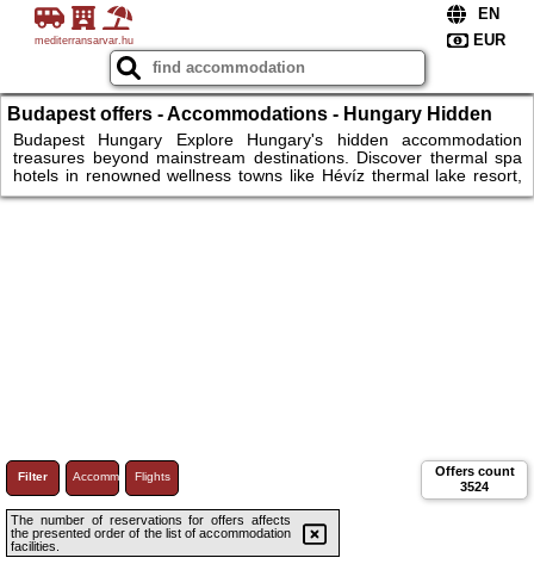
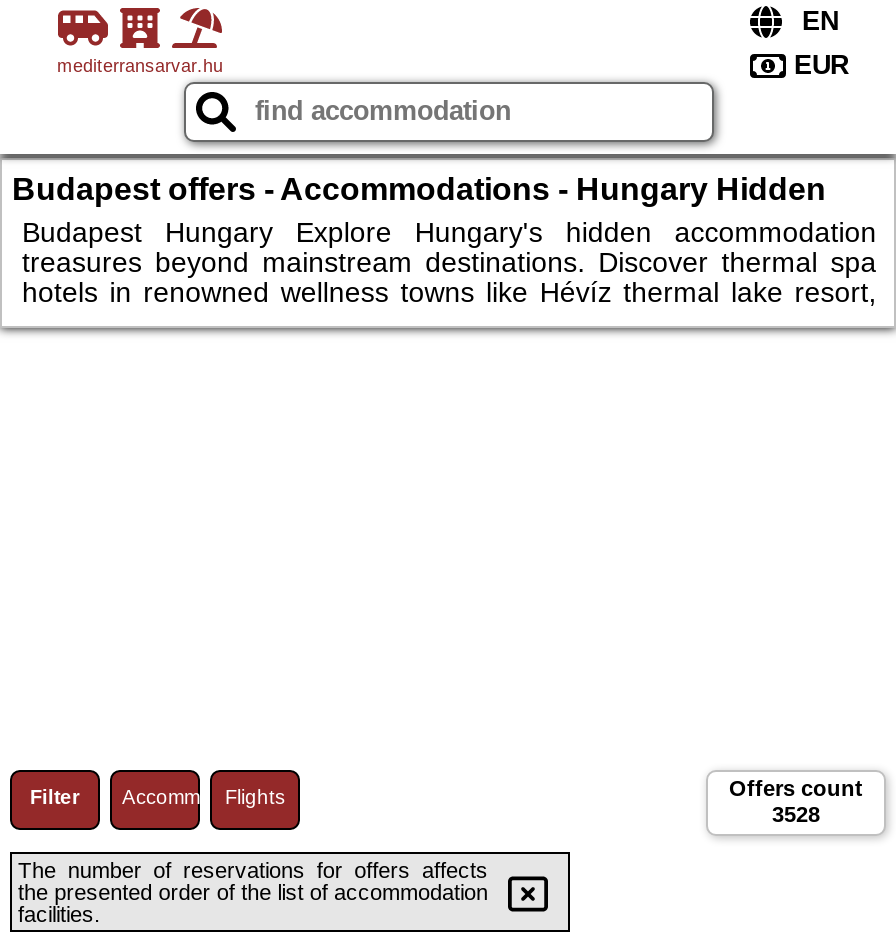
- 3524
+ 3528
